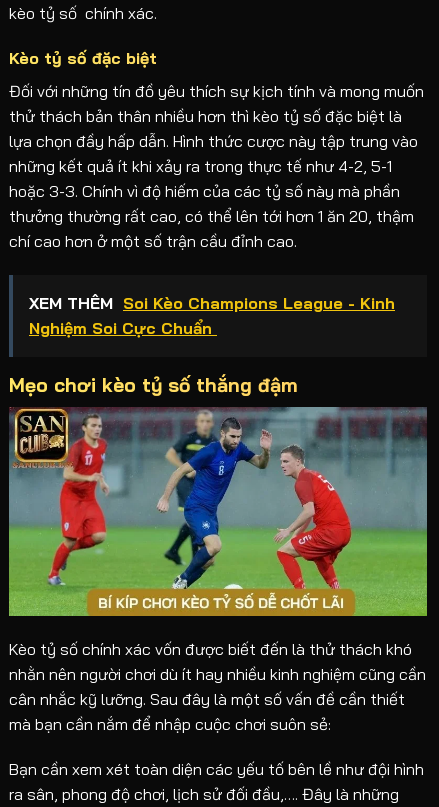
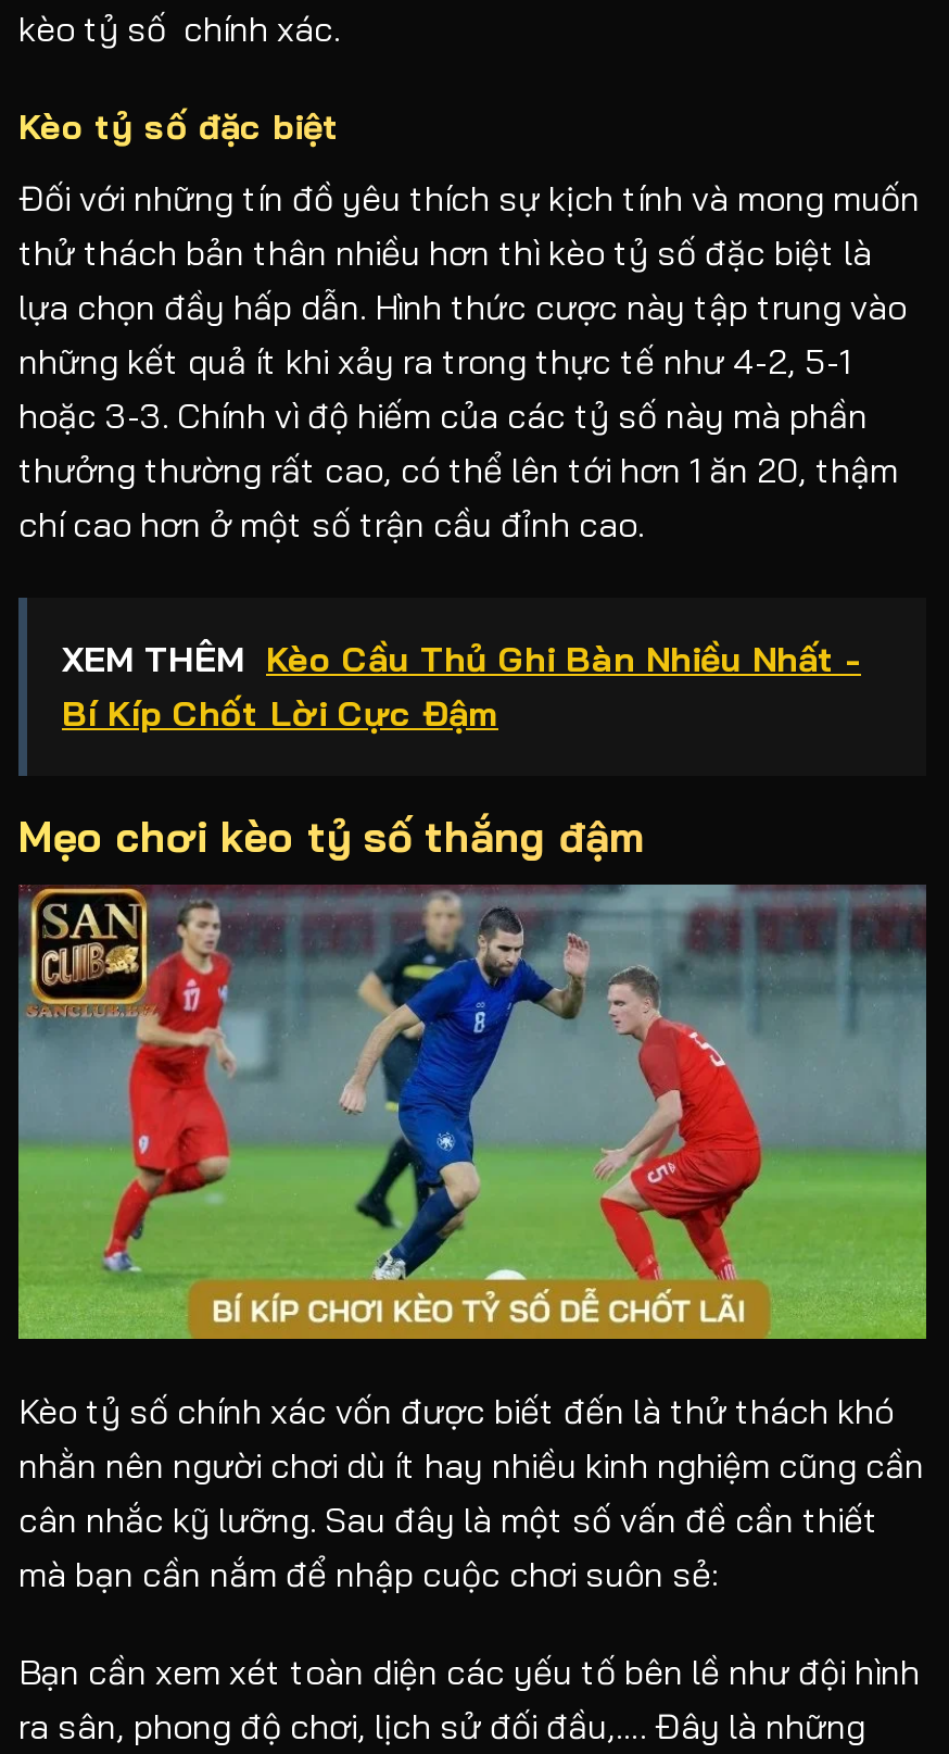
- XEM THÊM Soi Kèo Champions League - Kinh
- Nghiệm Soi Cực Chuẩn
+ XEM THÊM Kèo Cầu Thủ Ghi Bàn Nhiều Nhất -
+ Bí Kíp Chốt Lời Cực Đậm
